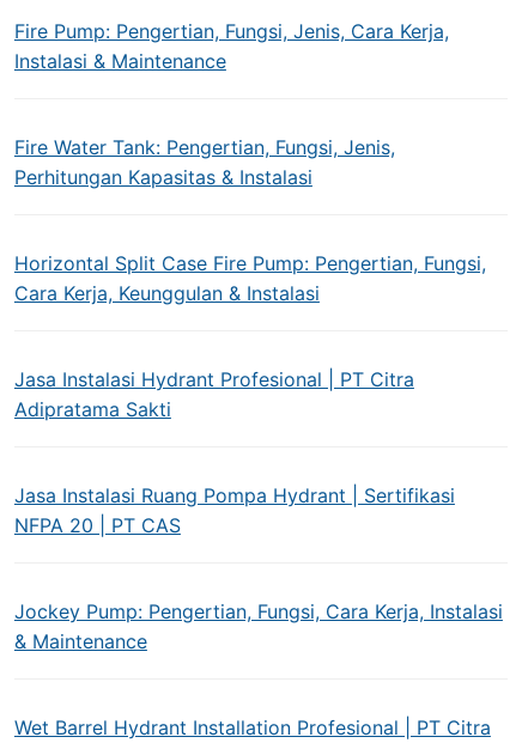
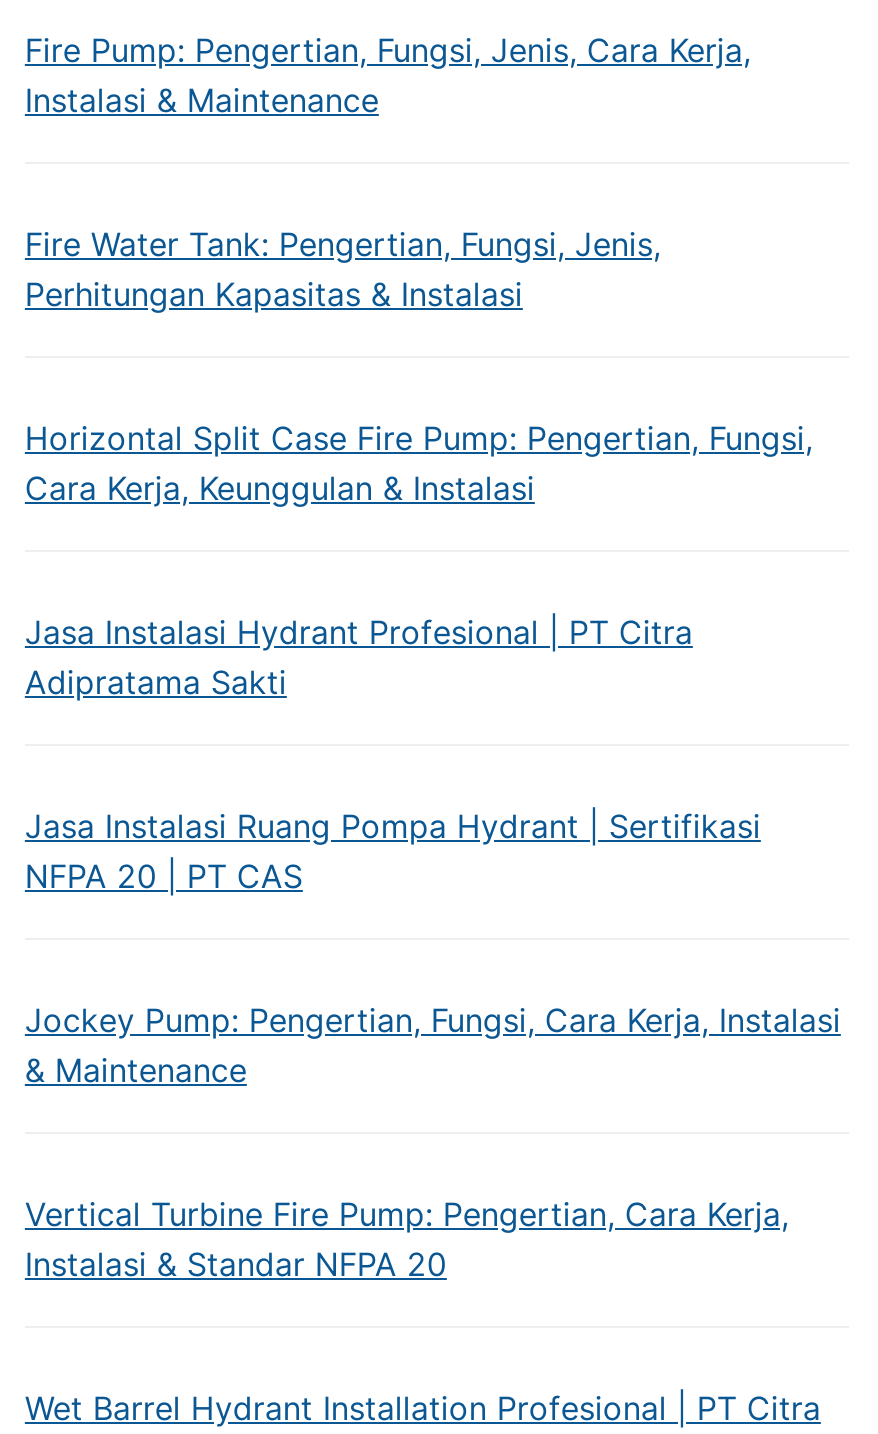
+ Vertical Turbine Fire Pump: Pengertian, Cara Kerja,
+ Instalasi & Standar NFPA 20
